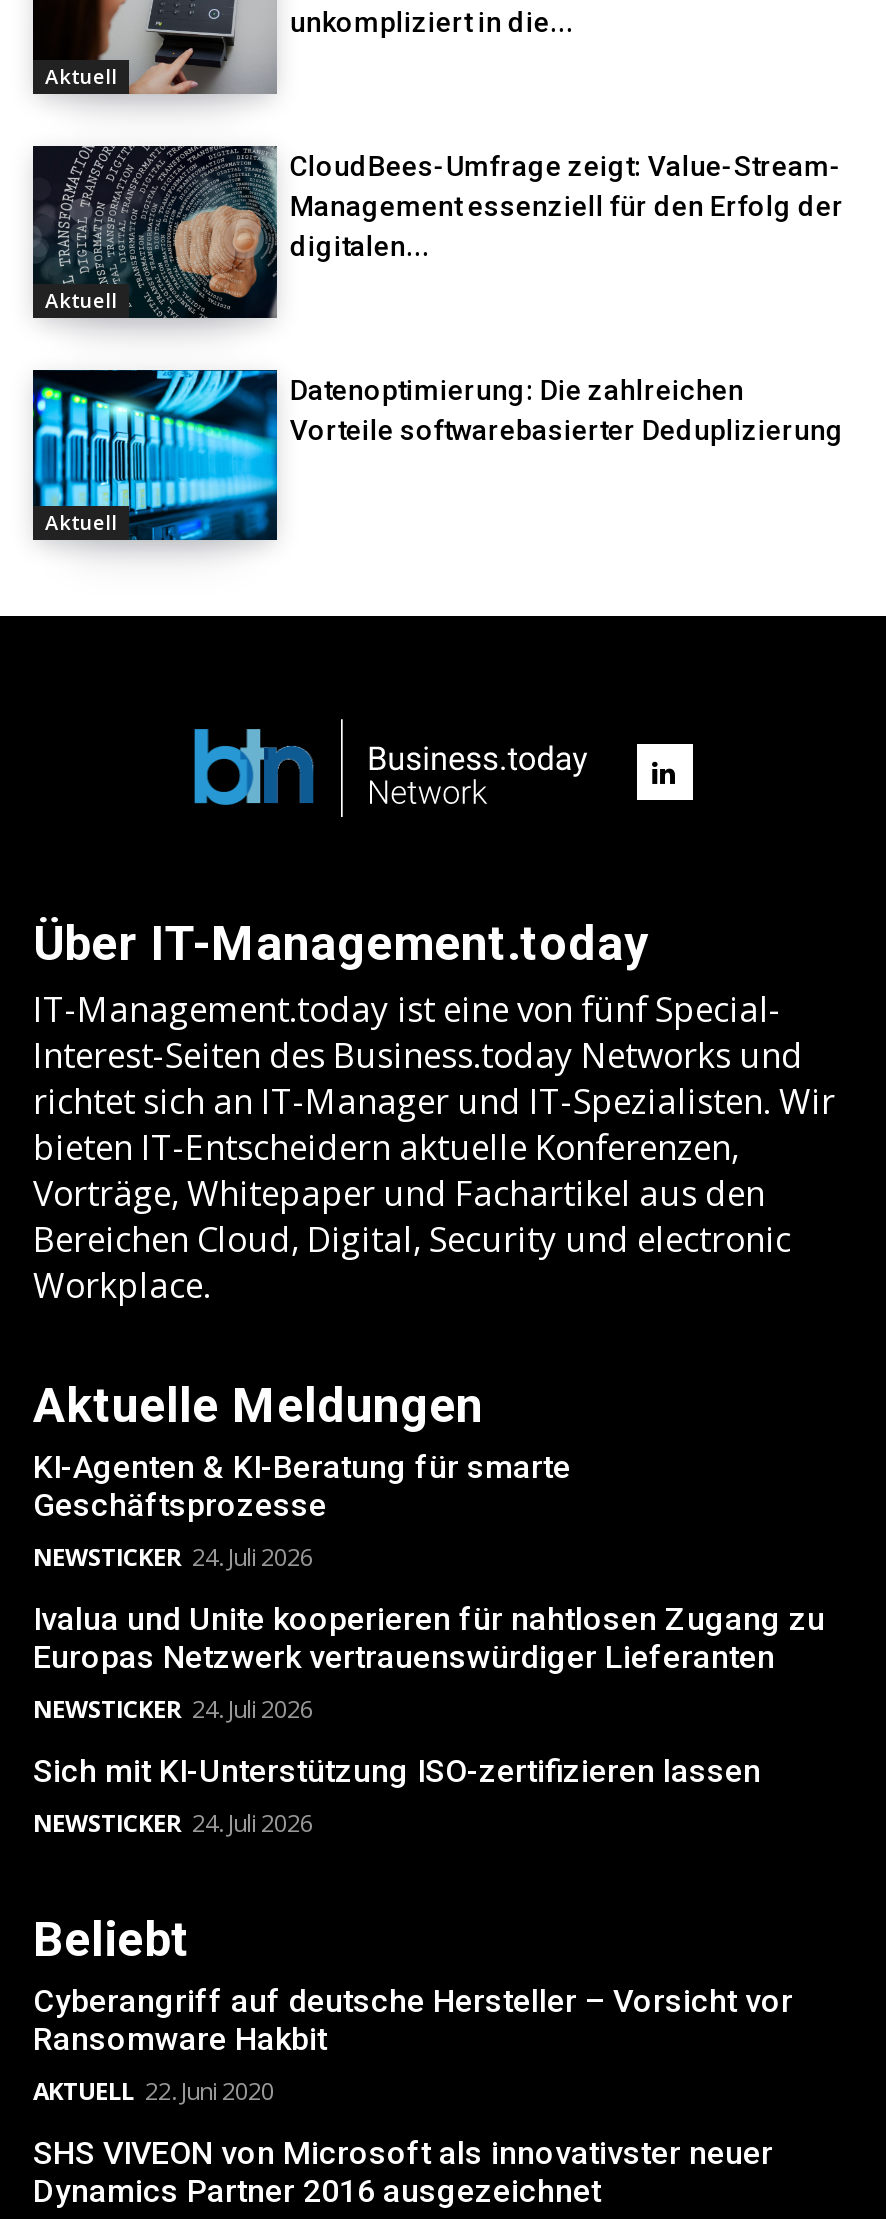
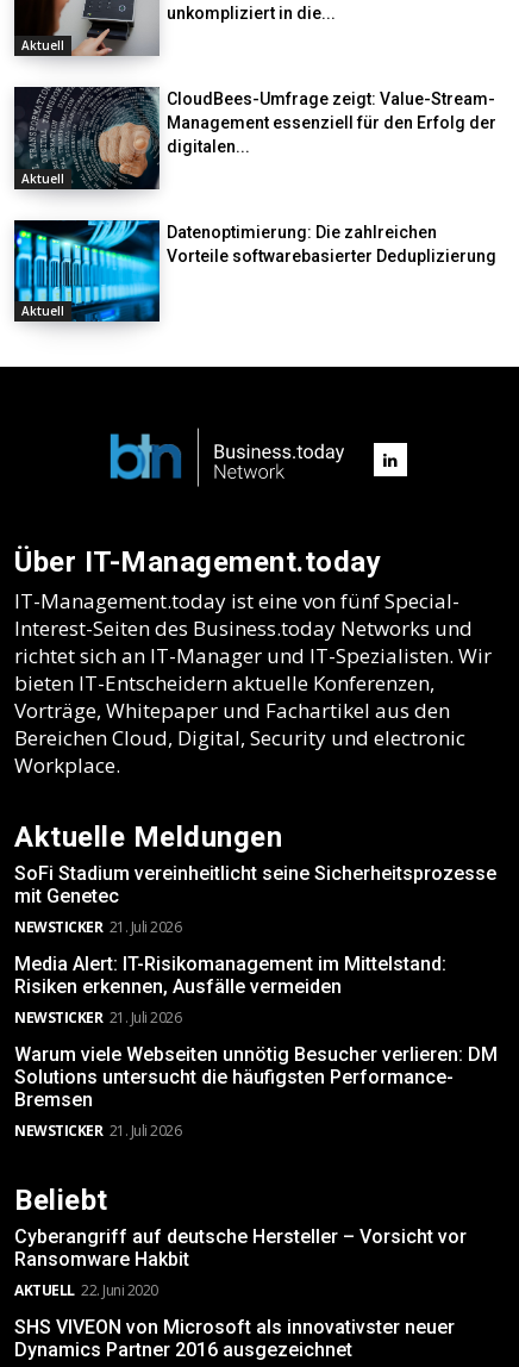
- KI-Agenten & KI-Beratung für smarte
- Geschäftsprozesse
- NEWSTICKER 24. Juli 2026
+ SoFi Stadium vereinheitlicht seine Sicherheitsprozesse
+ mit Genetec
+ NEWSTICKER 21. Juli 2026

- Ivalua und Unite kooperieren für nahtlosen Zugang zu
- Europas Netzwerk vertrauenswürdiger Lieferanten
- NEWSTICKER 24. Juli 2026
+ Media Alert: IT-Risikomanagement im Mittelstand:
+ Risiken erkennen, Ausfälle vermeiden
+ NEWSTICKER 21. Juli 2026

- Sich mit KI-Unterstützung ISO-zertifizieren lassen
- NEWSTICKER 24. Juli 2026
+ Warum viele Webseiten unnötig Besucher verlieren: DM
+ Solutions untersucht die häufigsten Performance-
+ Bremsen
+ NEWSTICKER 21. Juli 2026
